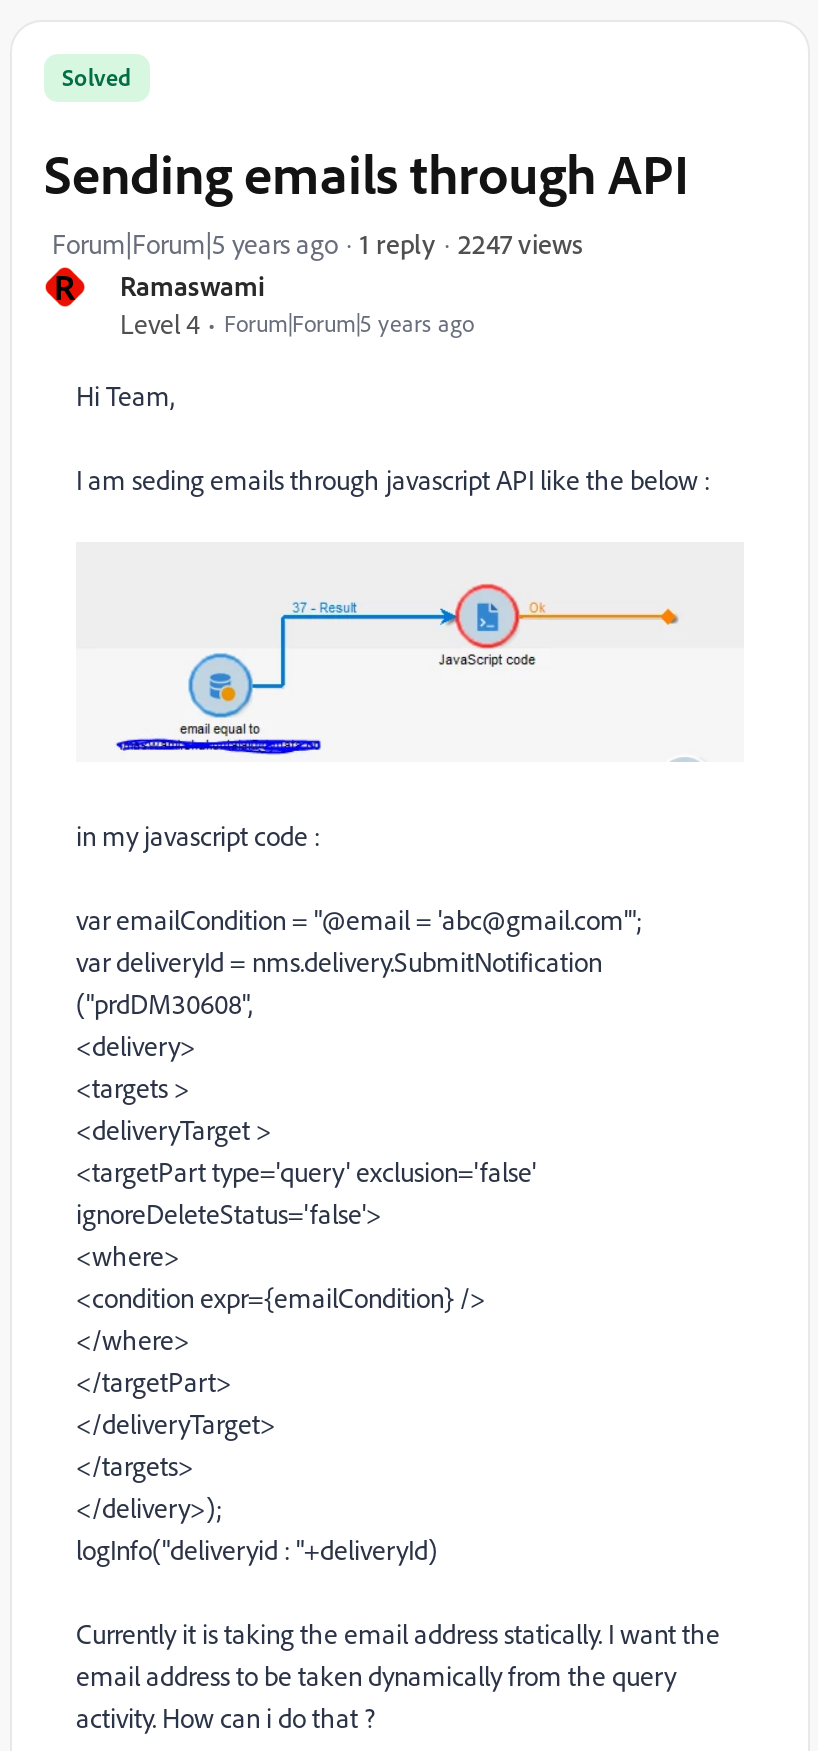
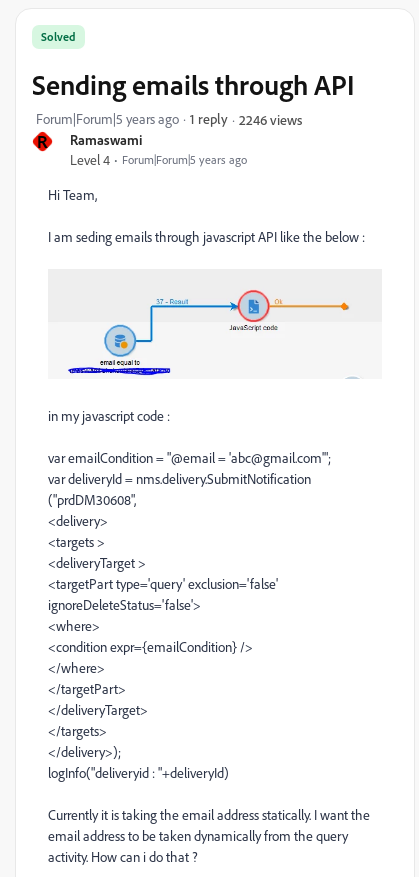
- 2247 views
+ 2246 views
